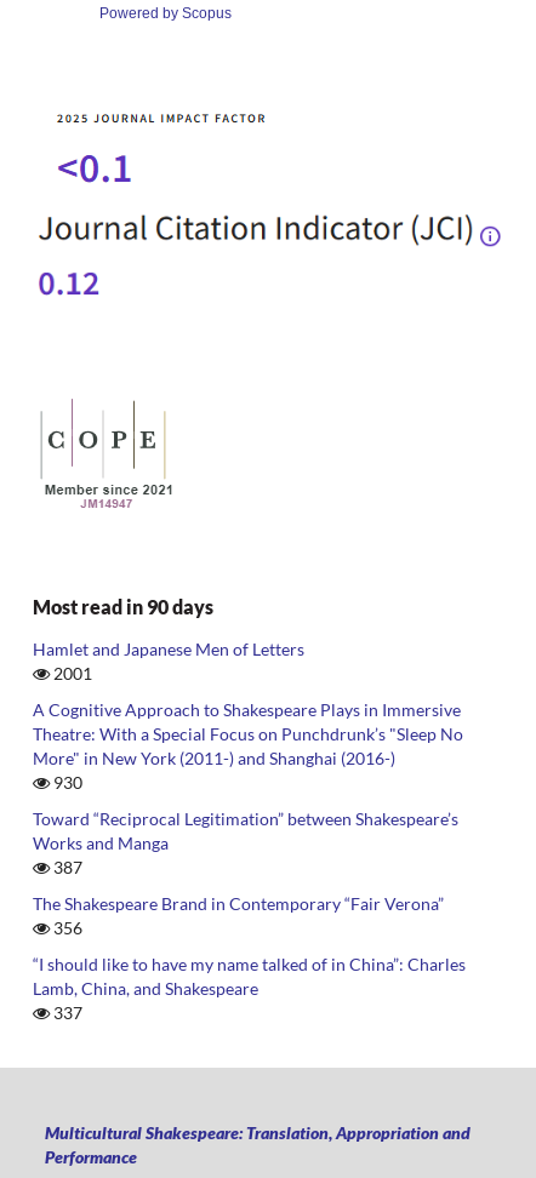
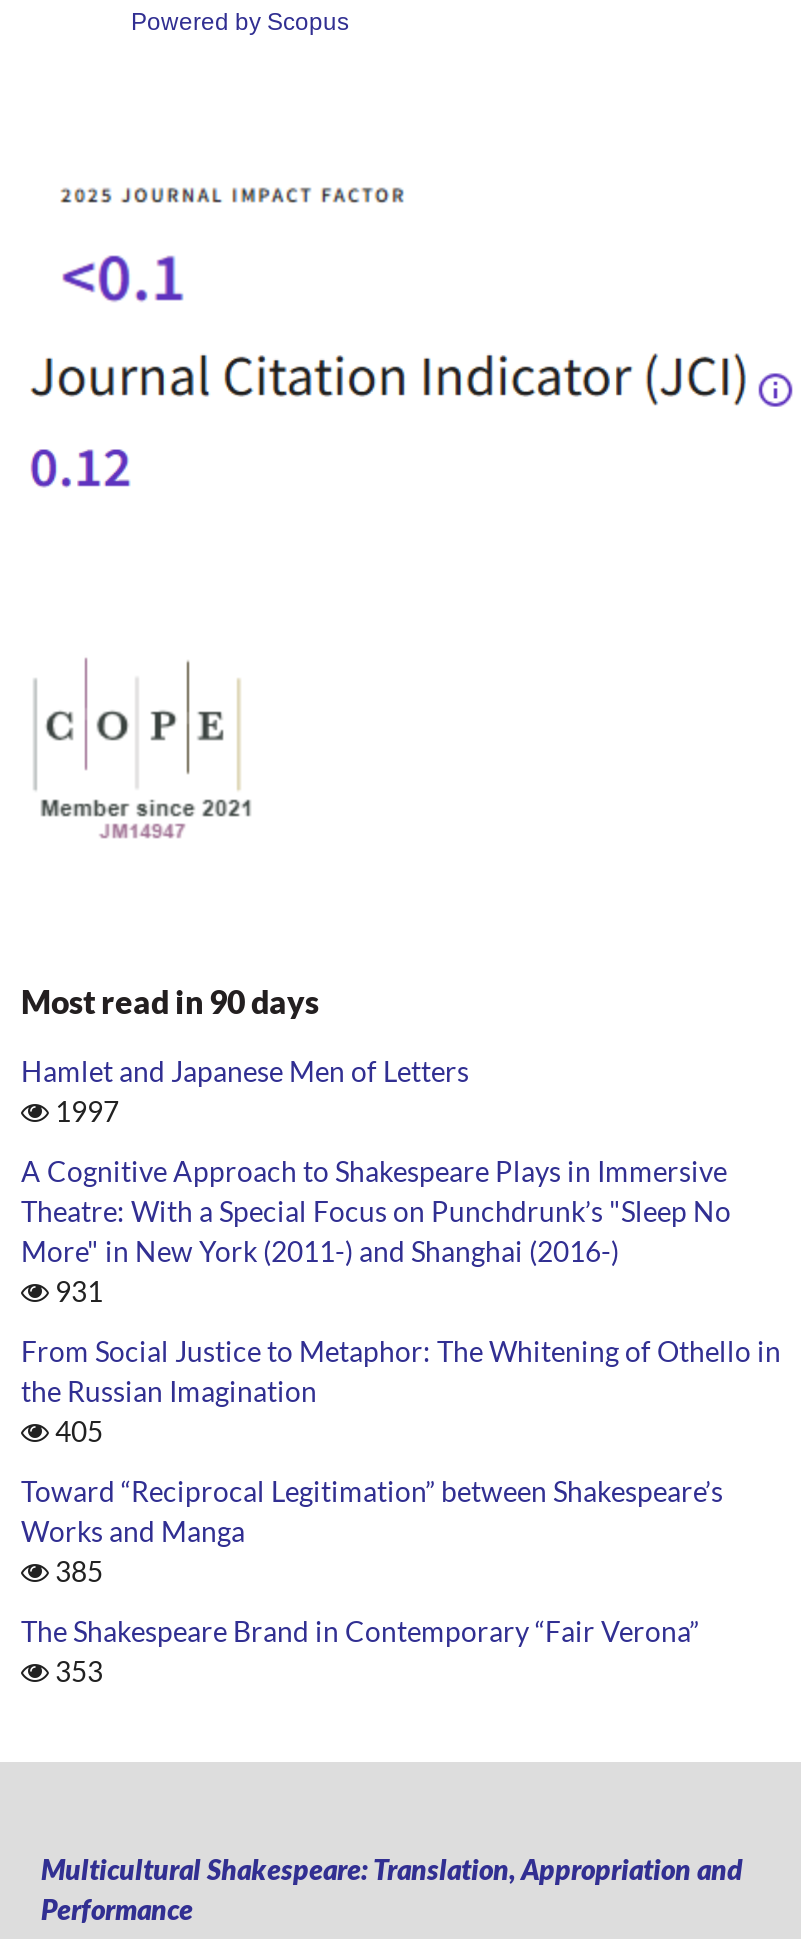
- 2001
+ 1997

- 930
+ 931
+ From Social Justice to Metaphor: The Whitening of Othello in
+ the Russian Imagination
+ 405

moved down: Toward “Reciprocal Legitimation” between Shakespeare’s | Works and Manga

- 387
+ 385

moved down: The Shakespeare Brand in Contemporary “Fair Verona”

- 356
- “I should like to have my name talked of in China”: Charles
- Lamb, China, and Shakespeare
- 337
+ 353
